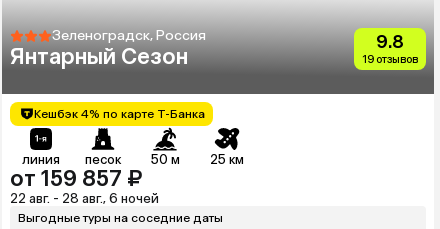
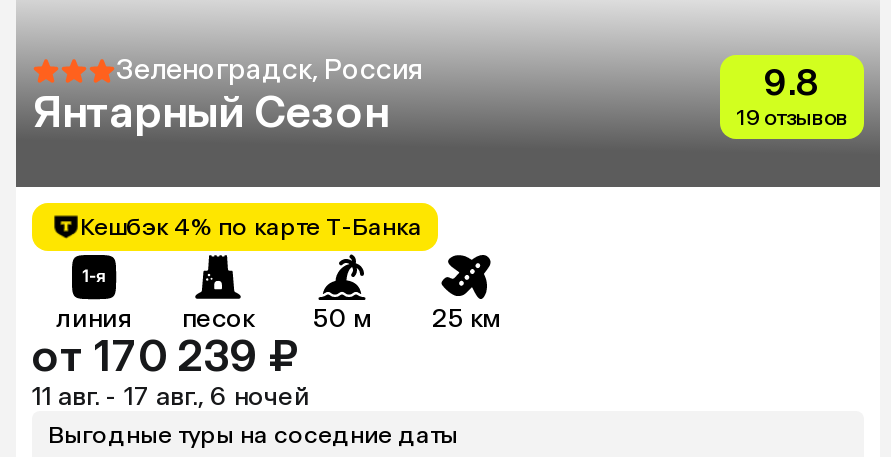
- от 159 857 ₽
+ от 170 239 ₽

- 22 авг. - 28 авг., 6 ночей
+ 11 авг. - 17 авг., 6 ночей
